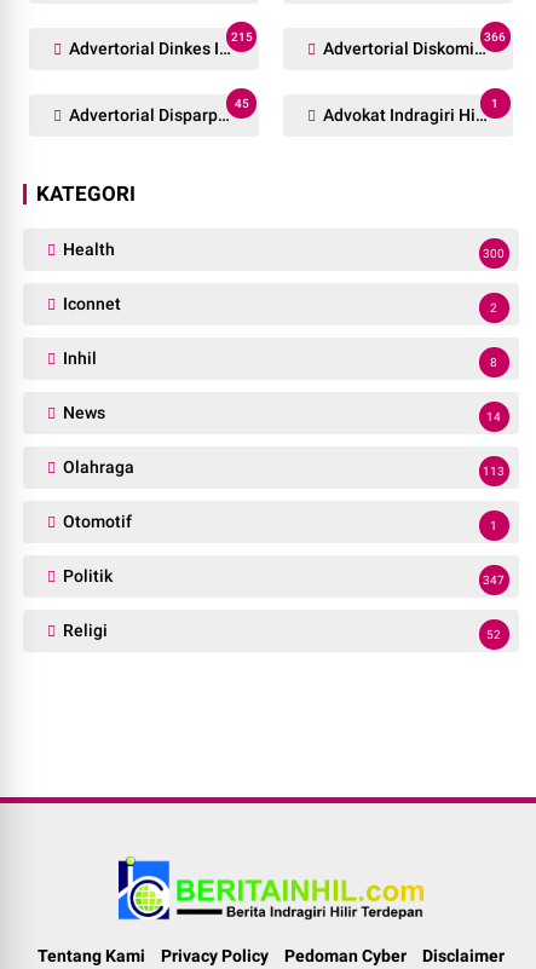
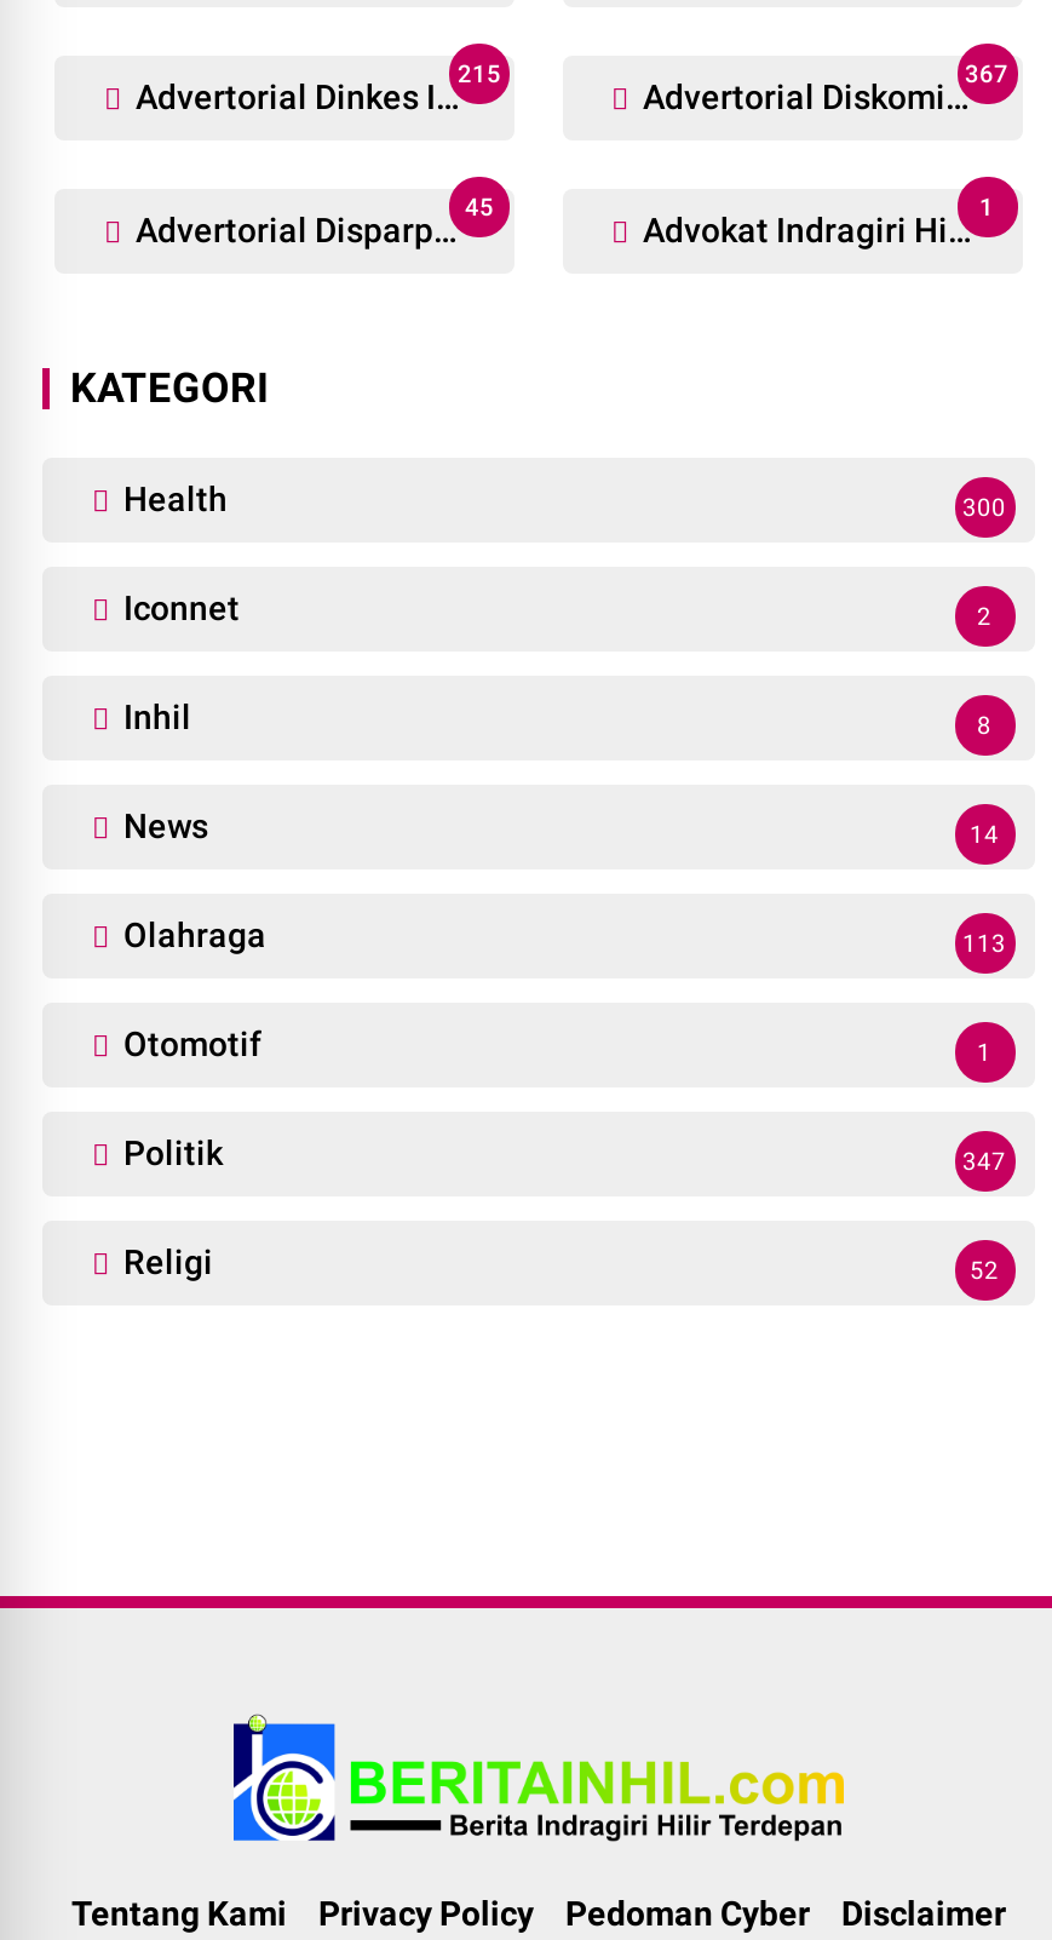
- 366
+ 367
